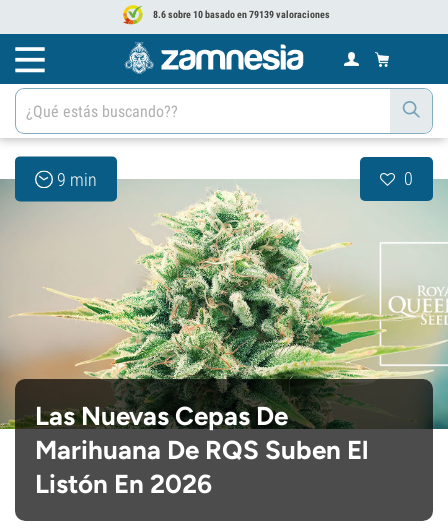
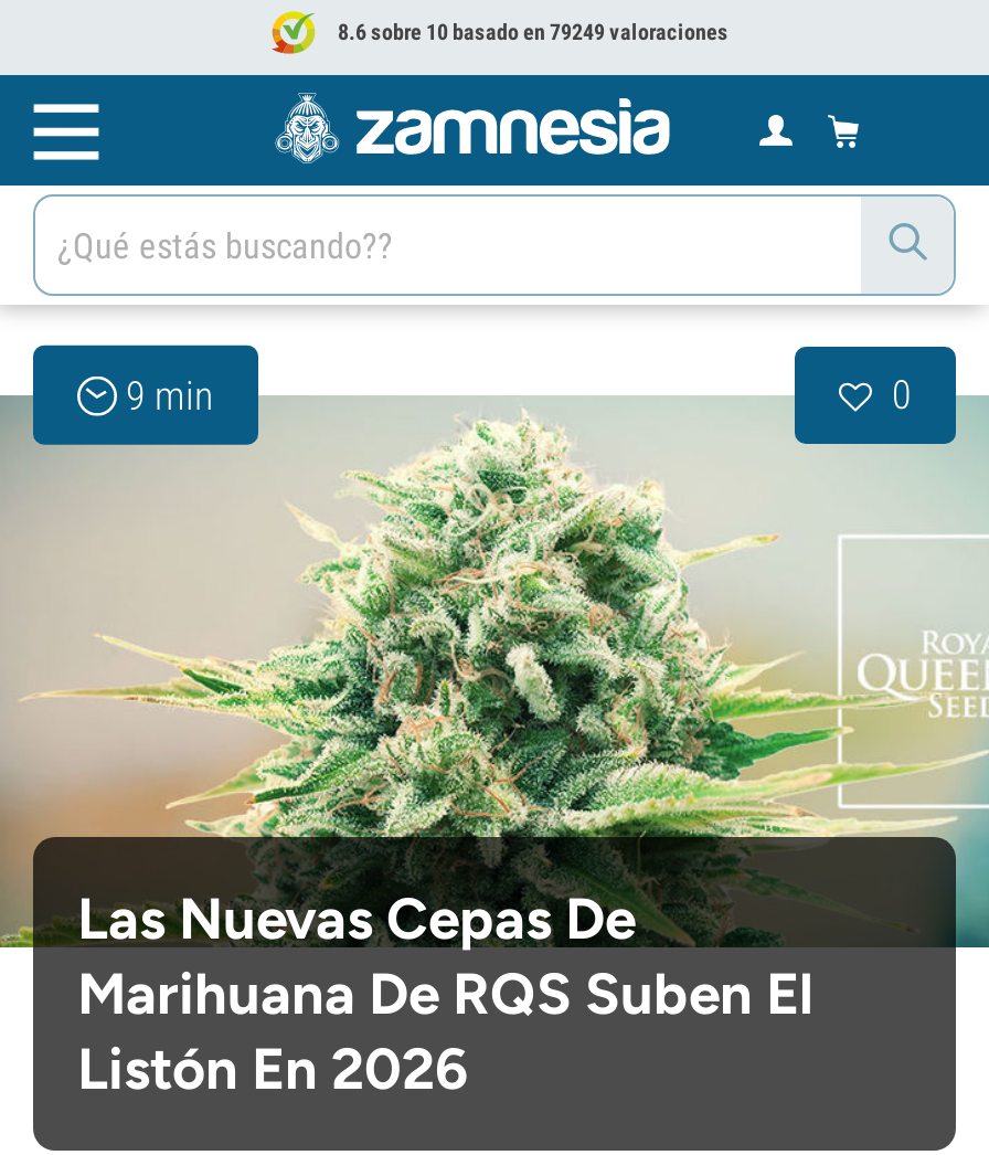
- 8.6 sobre 10 basado en 79139 valoraciones
+ 8.6 sobre 10 basado en 79249 valoraciones
